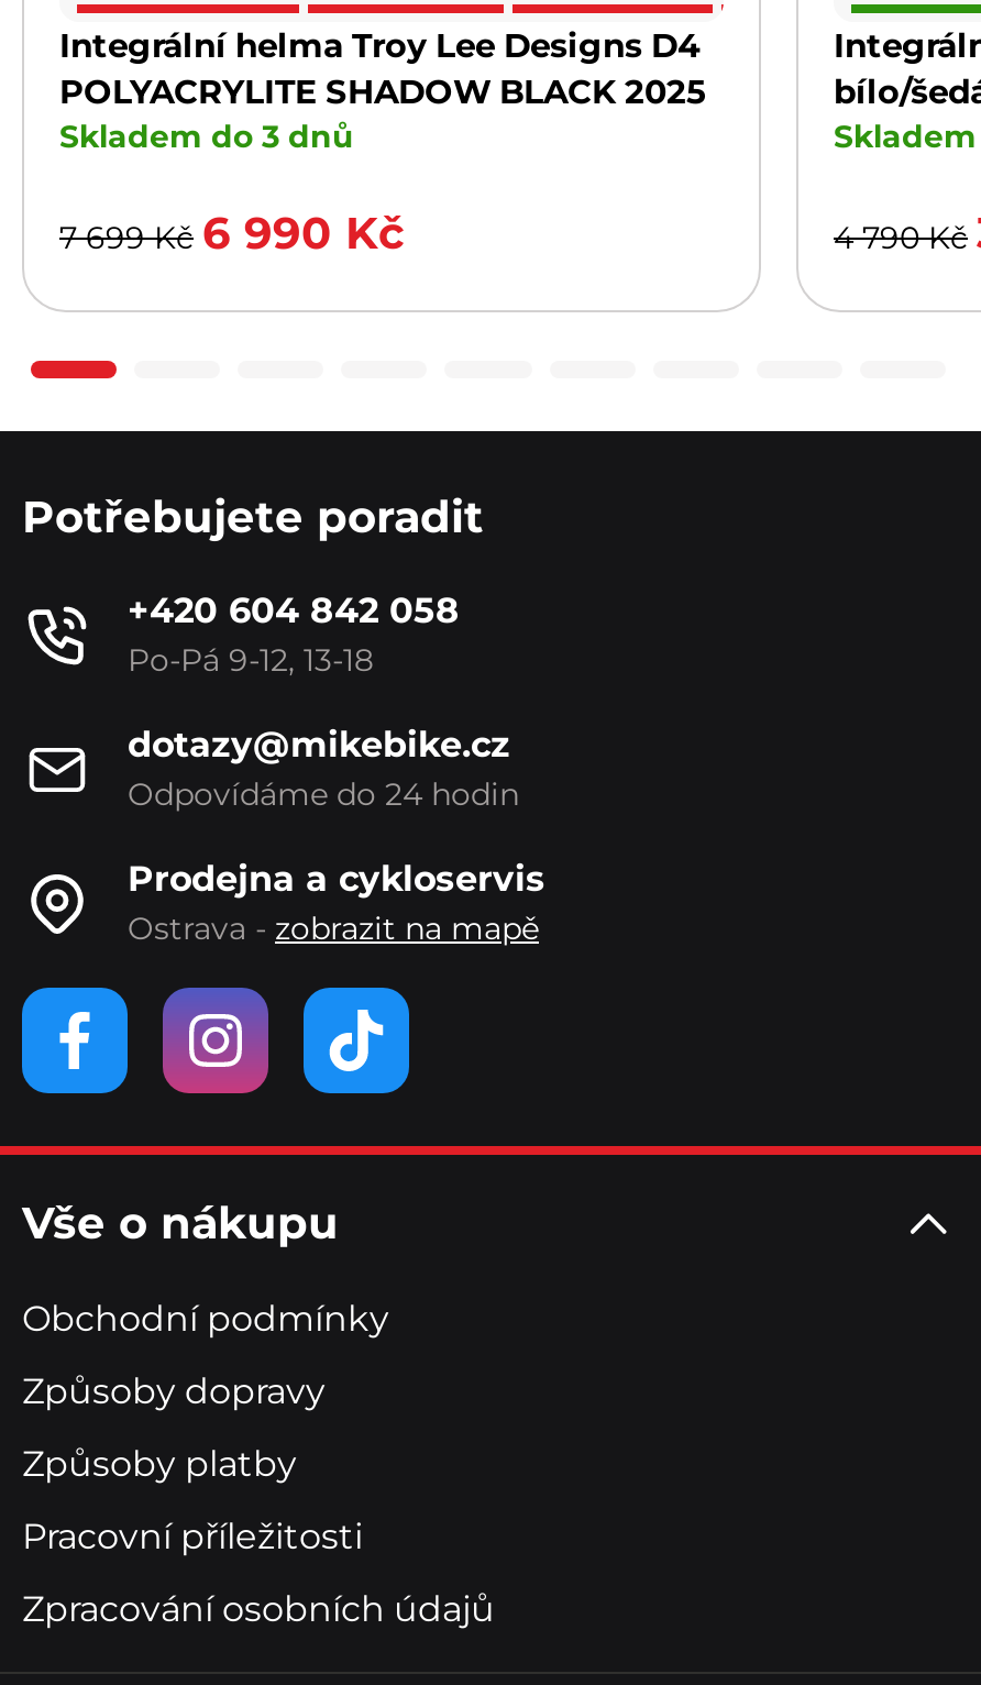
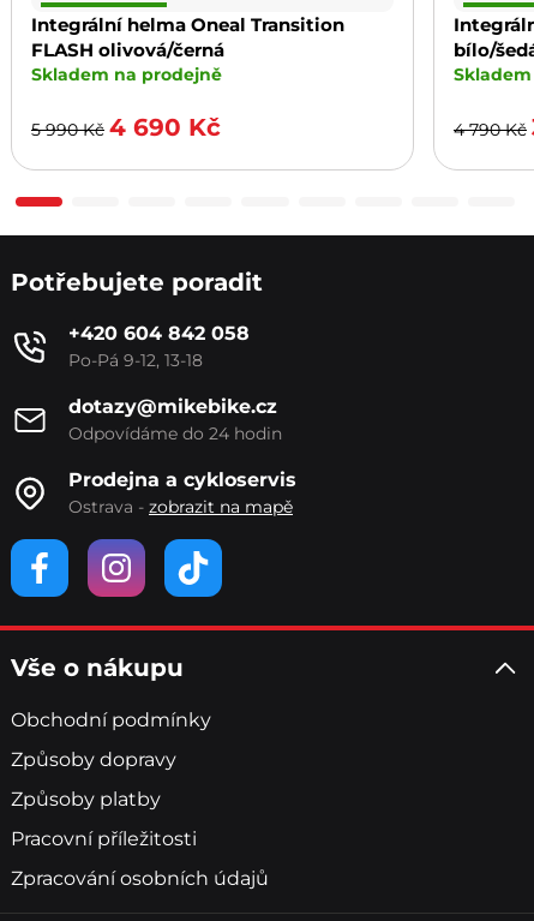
- Integrální helma Troy Lee Designs D4
- POLYACRYLITE SHADOW BLACK 2025
- Skladem do 3 dnů
+ Integrální helma Oneal Transition
+ FLASH olivová/černá
+ Skladem na prodejně

- 7 699 Kč 6 990 Kč
+ 5 990 Kč 4 690 Kč
